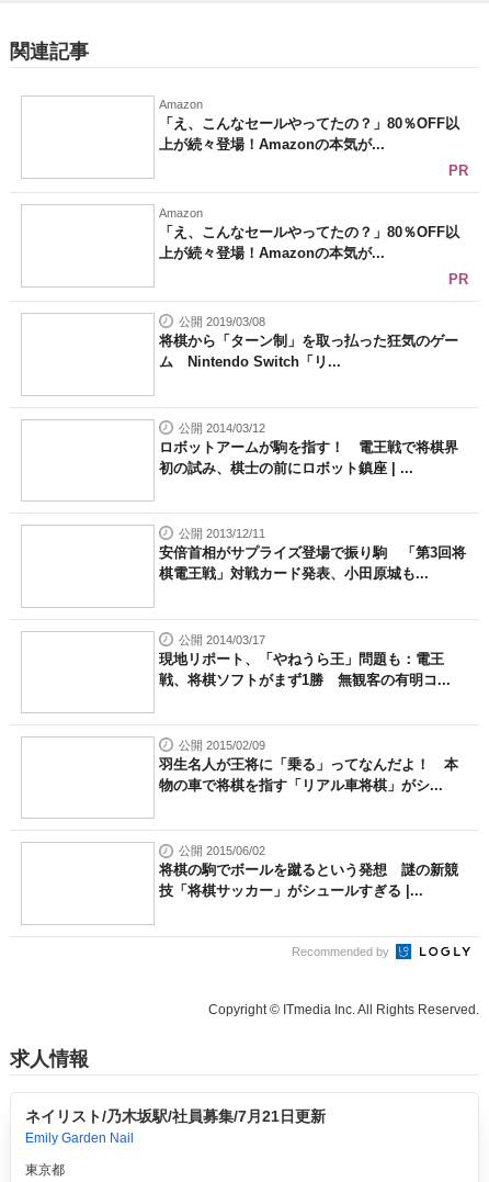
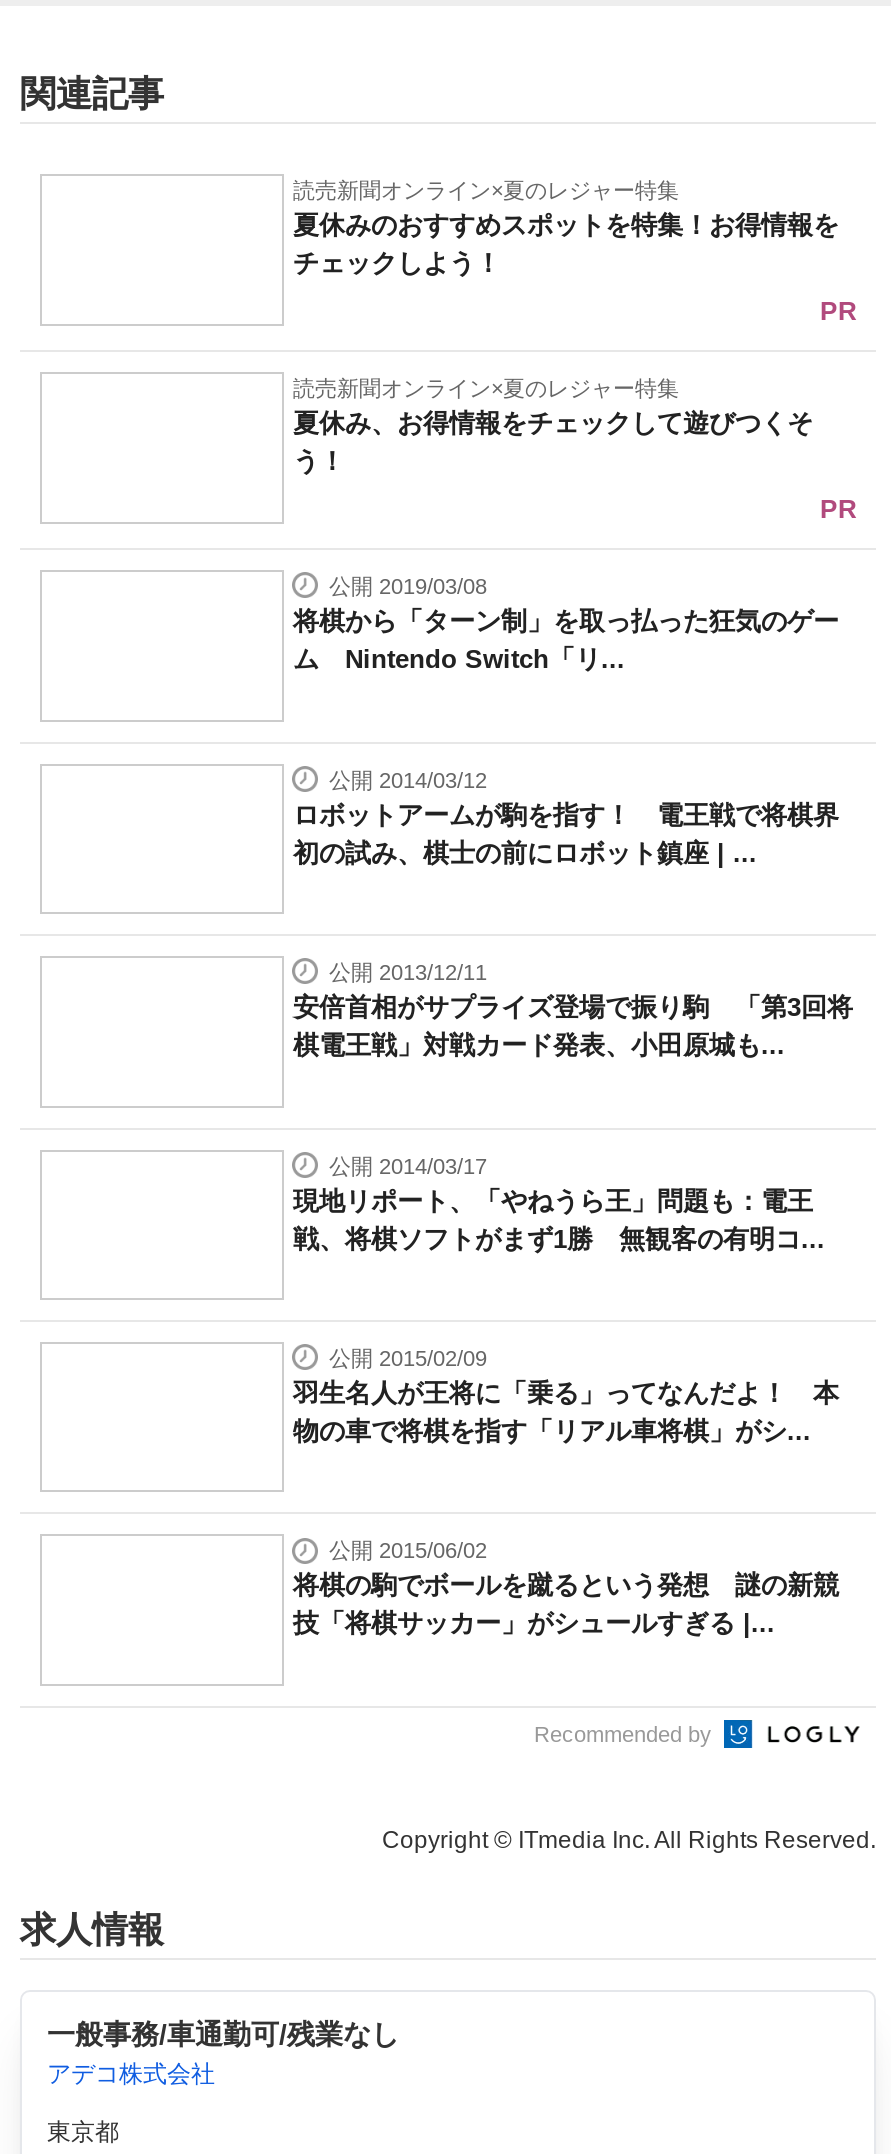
- Amazon
- 「え、こんなセールやってたの？」80％OFF以
- 上が続々登場！Amazonの本気が...
+ 読売新聞オンライン×夏のレジャー特集
+ 夏休みのおすすめスポットを特集！お得情報を
+ チェックしよう！

- Amazon
- 「え、こんなセールやってたの？」80％OFF以
- 上が続々登場！Amazonの本気が...
+ 読売新聞オンライン×夏のレジャー特集
+ 夏休み、お得情報をチェックして遊びつくそ
+ う！

- ネイリスト/乃木坂駅/社員募集/7月21日更新
- Emily Garden Nail
+ 一般事務/車通勤可/残業なし
+ アデコ株式会社
